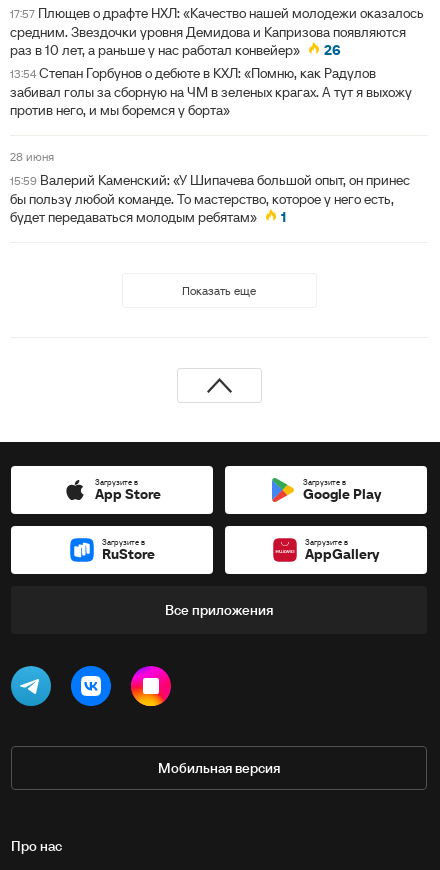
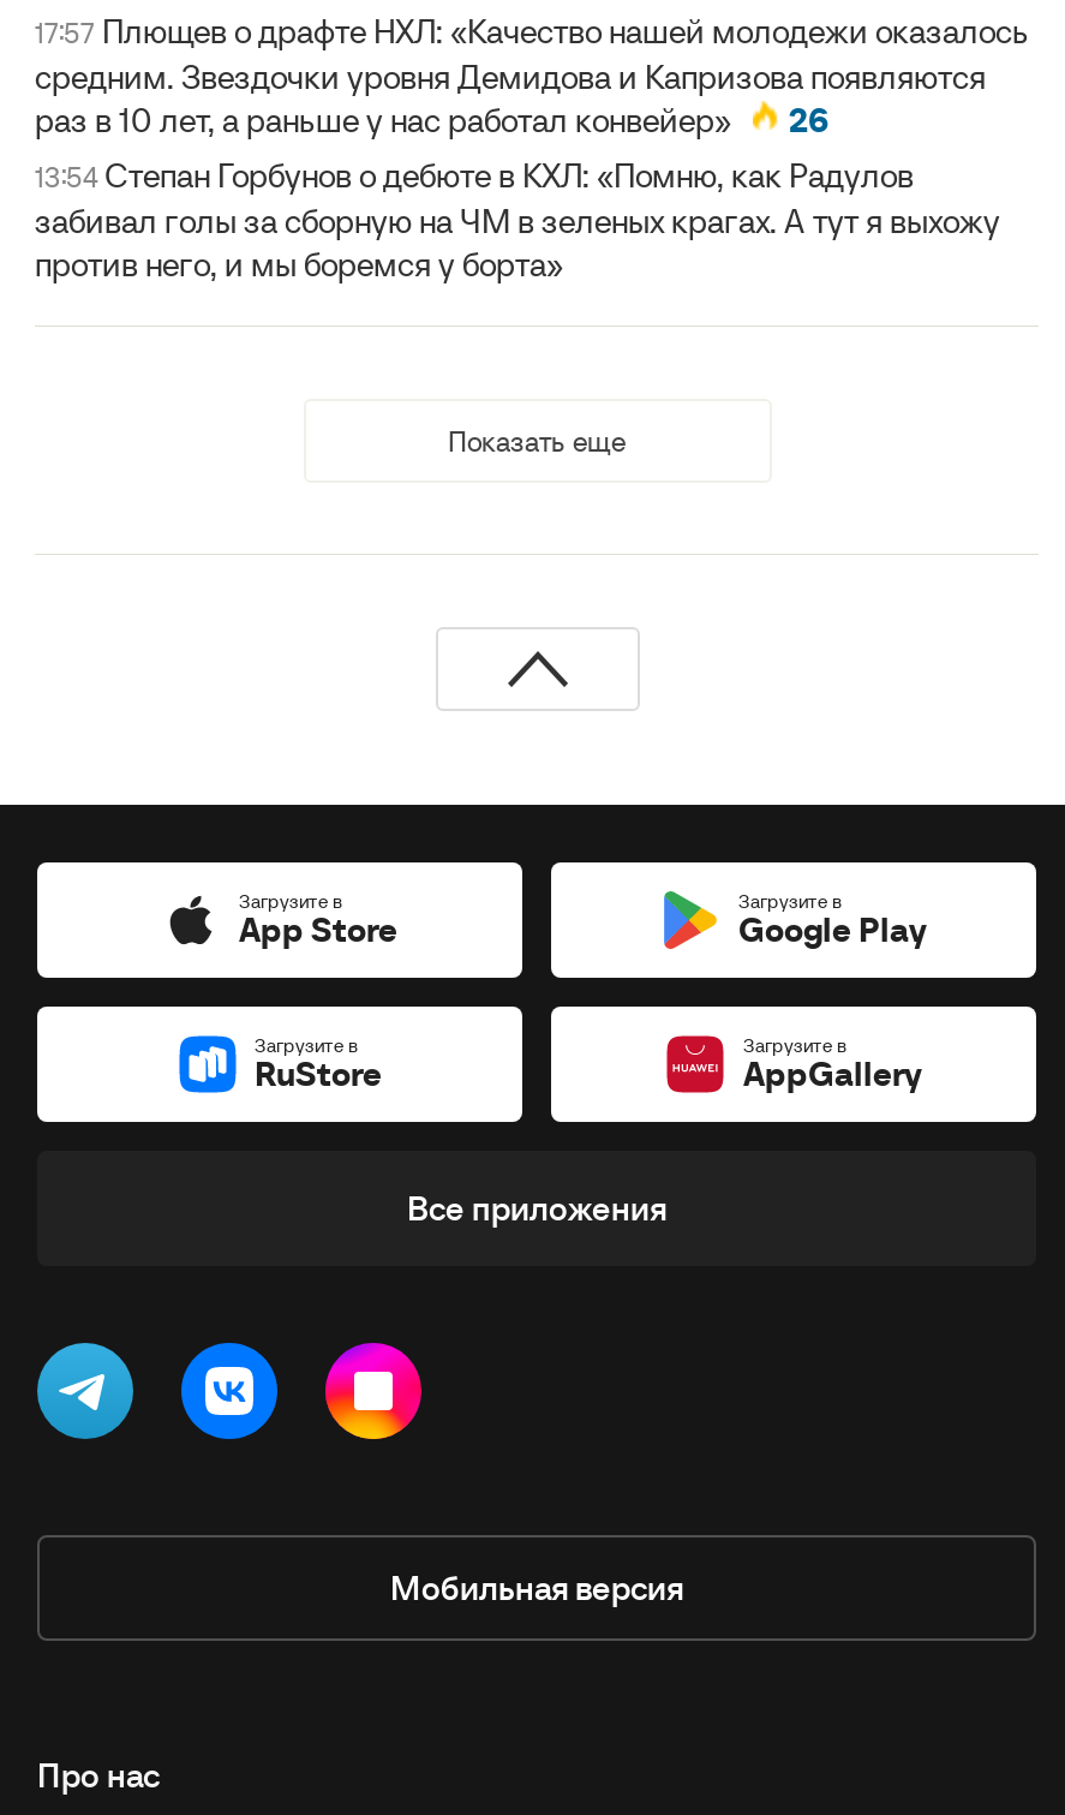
- 28 июня
- 15:59 Валерий Каменский: «У Шипачева большой опыт, он принес
- бы пользу любой команде. То мастерство, которое у него есть,
- будет передаваться молодым ребятам»
- 1
